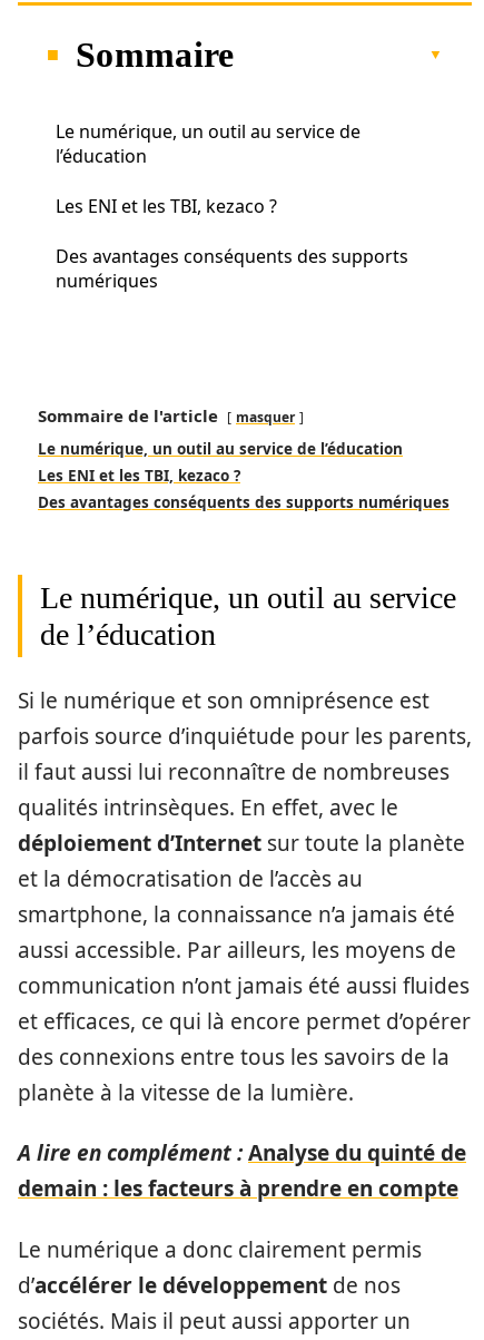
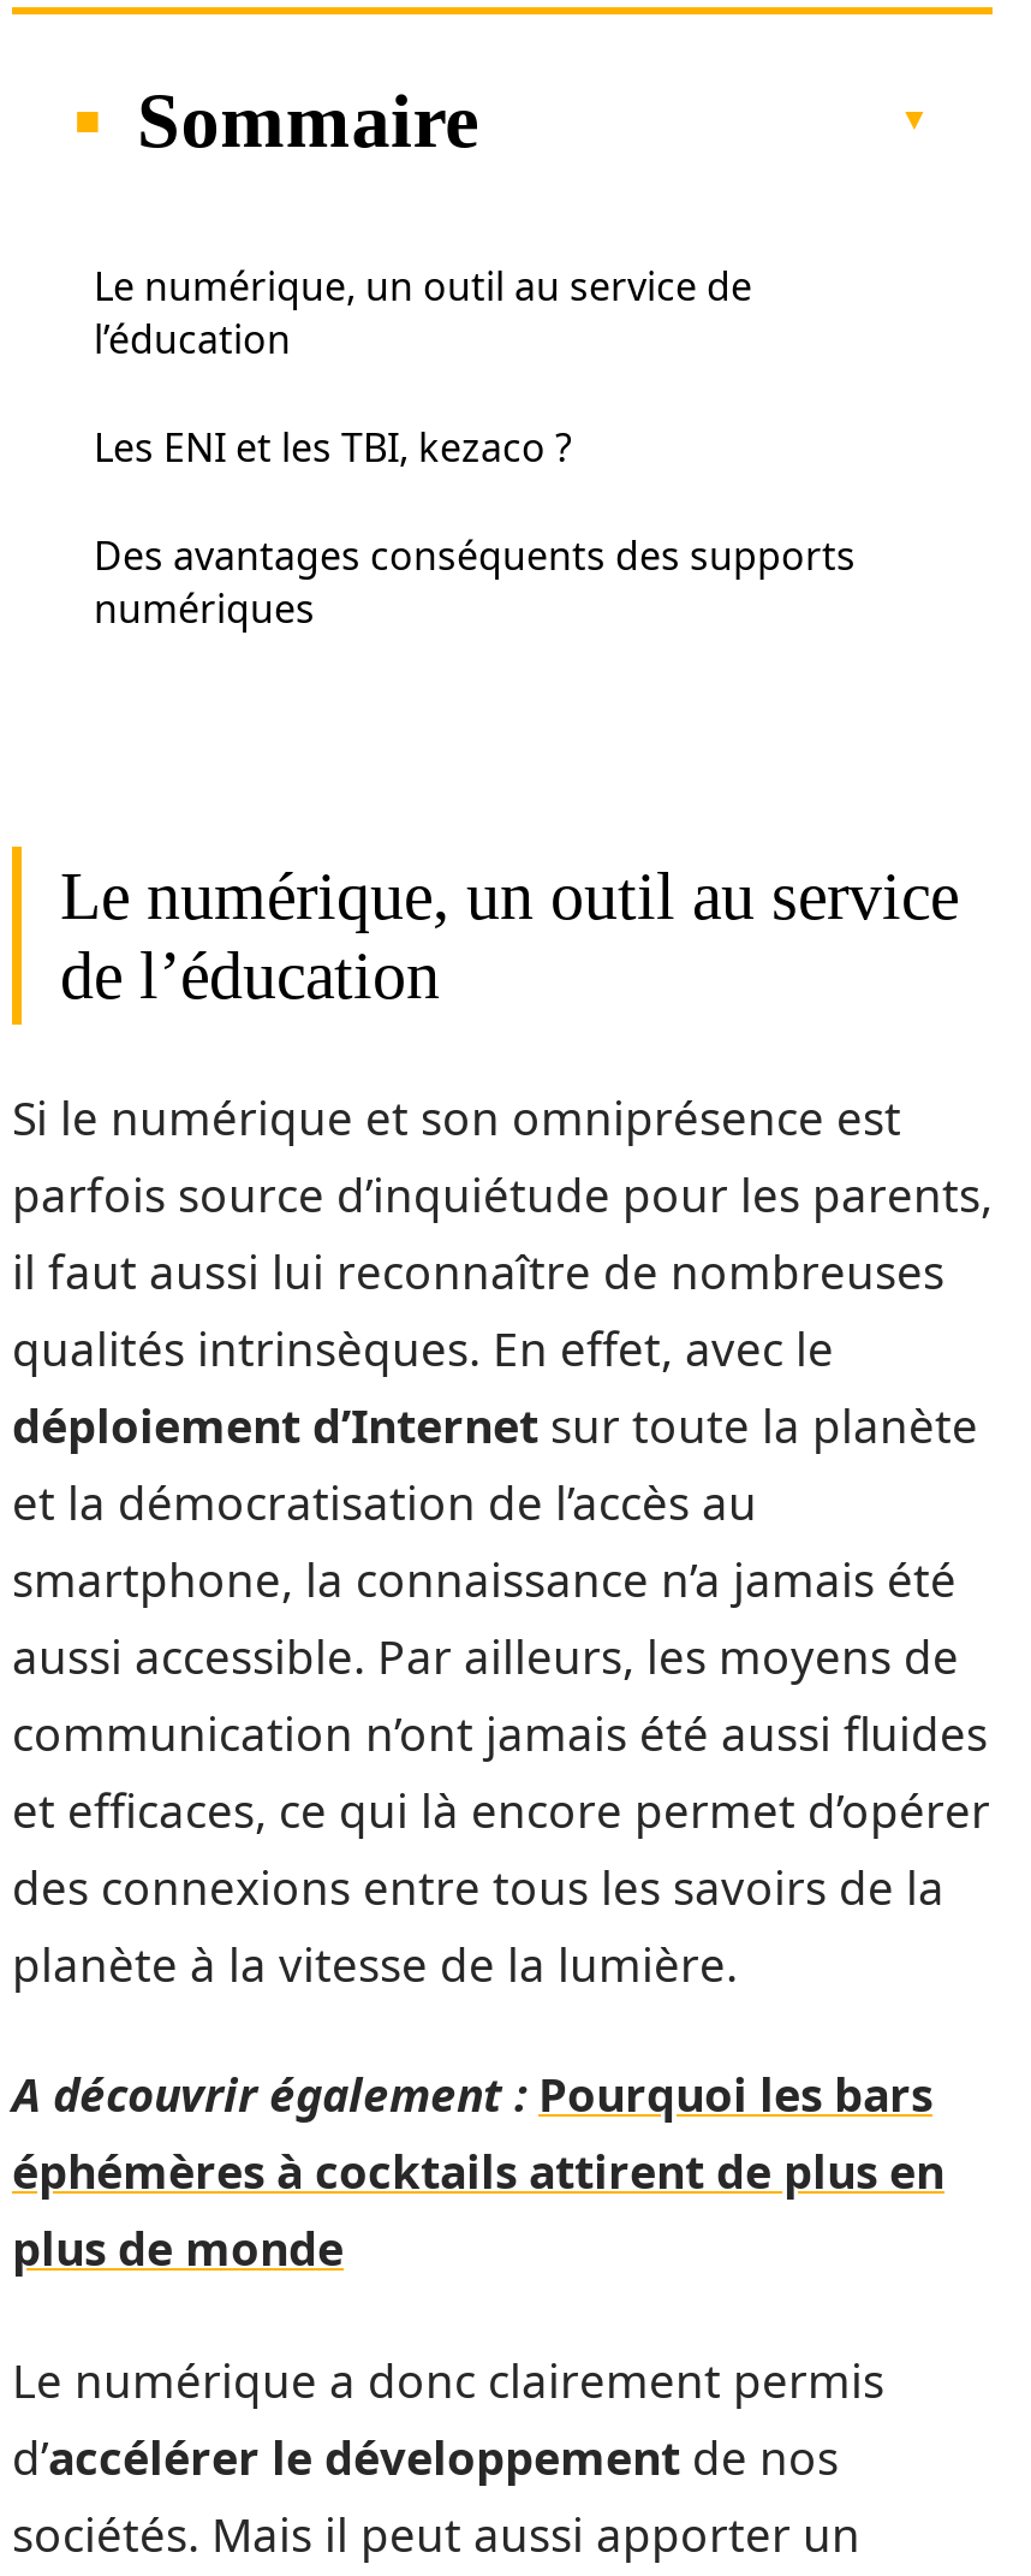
- Sommaire de l'article
- masquer
- Le numérique, un outil au service de l’éducation
- Les ENI et les TBI, kezaco ?
- Des avantages conséquents des supports numériques

moved up: Le numérique, un outil au service | de l’éducation | Si le numérique et son omniprésence est | ... | des connexions entre tous les savoirs de la | planète à la vitesse de la lumière.

- A lire en complément : Analyse du quinté de
- demain : les facteurs à prendre en compte
+ A découvrir également : Pourquoi les bars
+ éphémères à cocktails attirent de plus en
+ plus de monde
